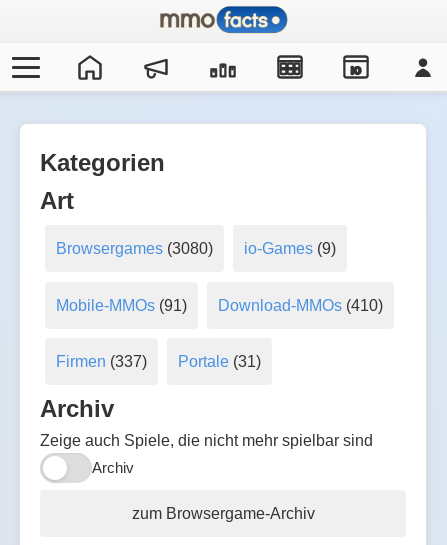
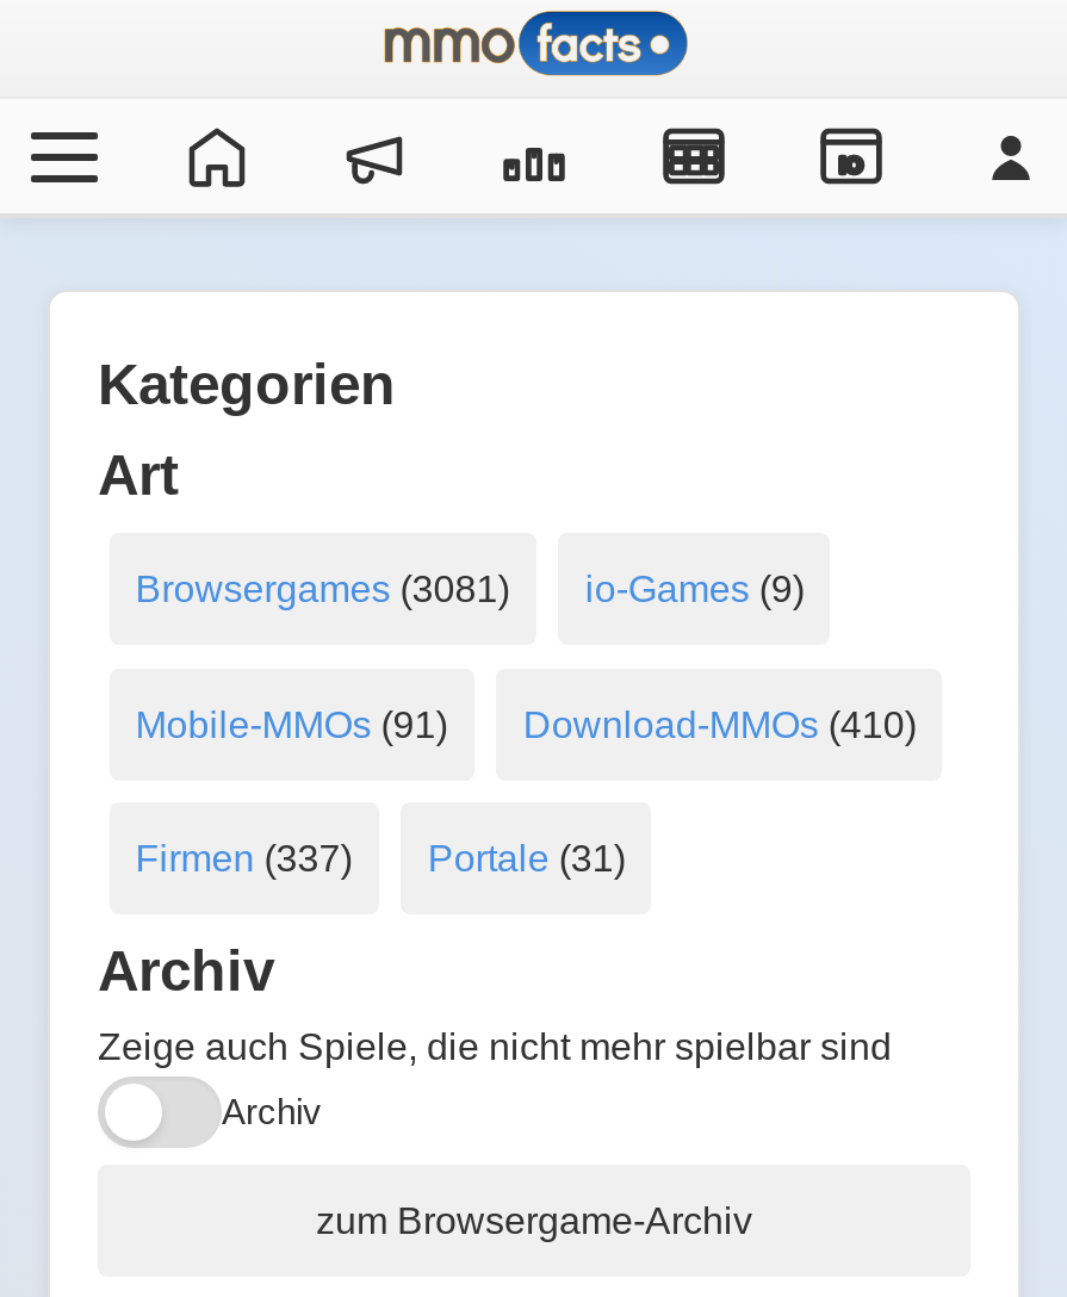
- Browsergames (3080)
+ Browsergames (3081)
